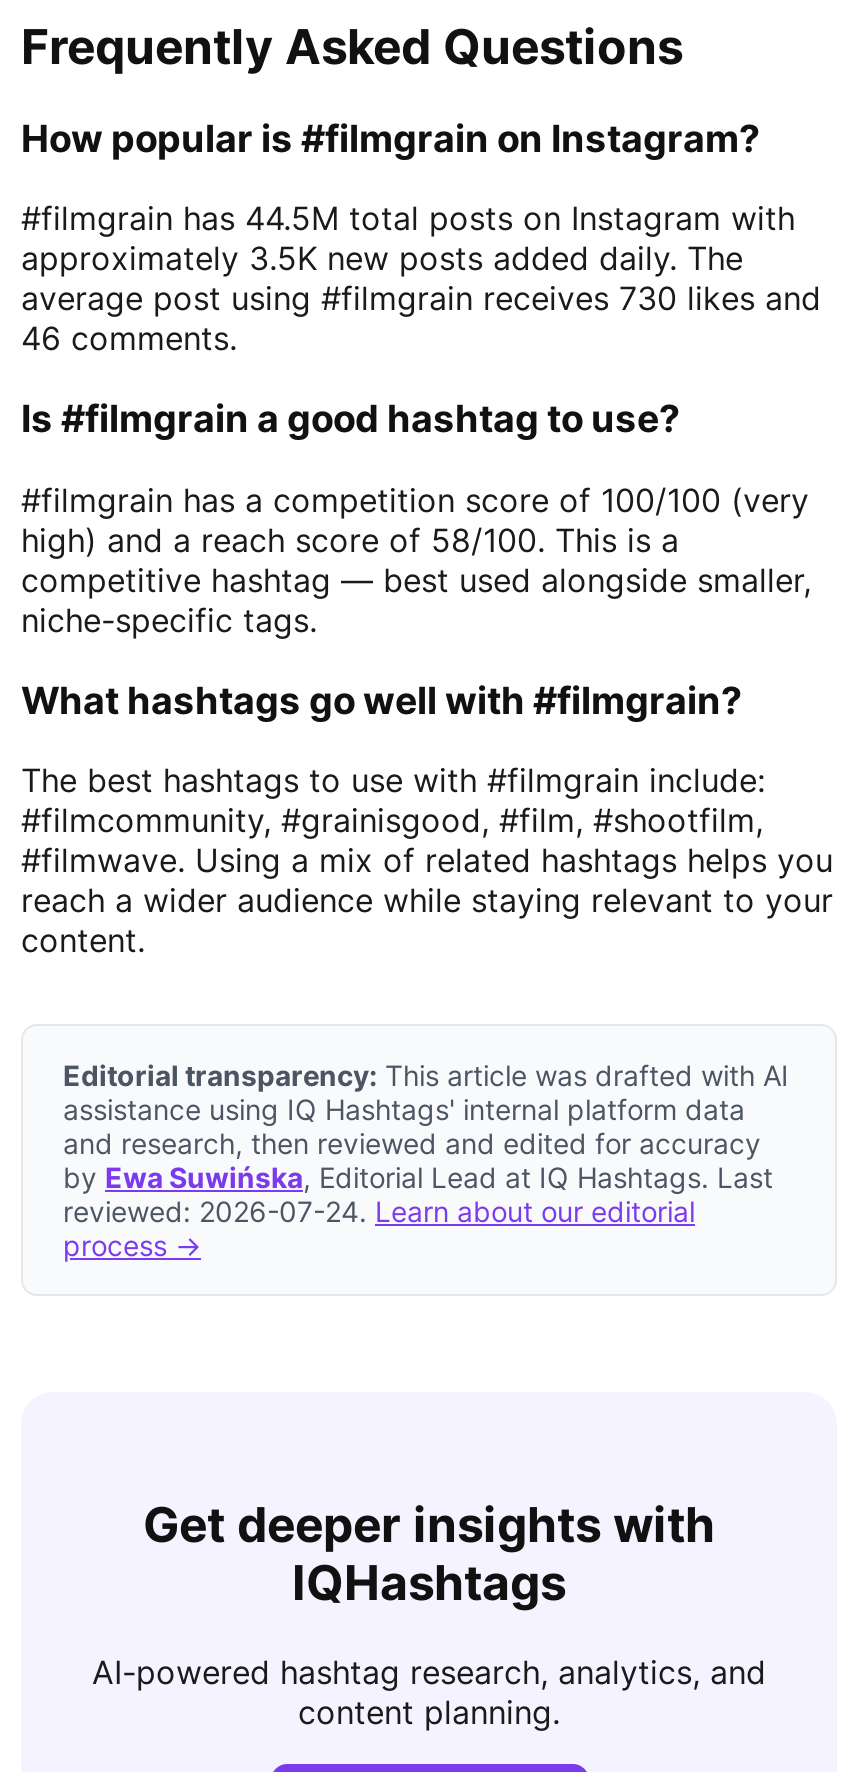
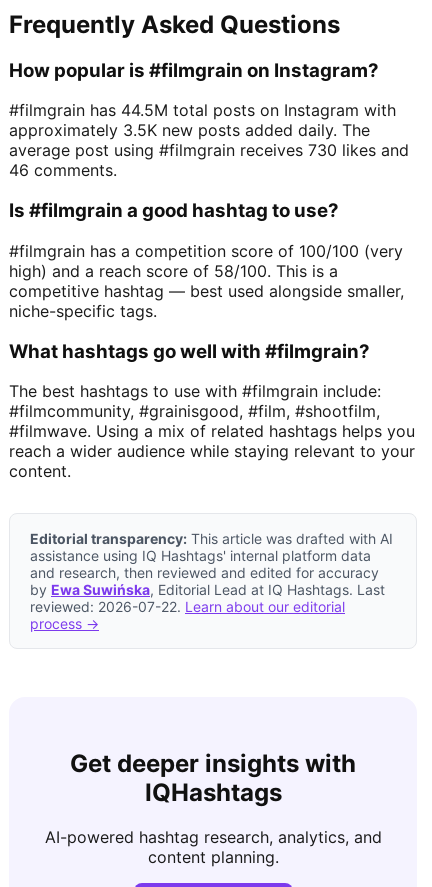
- reviewed: 2026-07-24. Learn about our editorial
+ reviewed: 2026-07-22. Learn about our editorial
